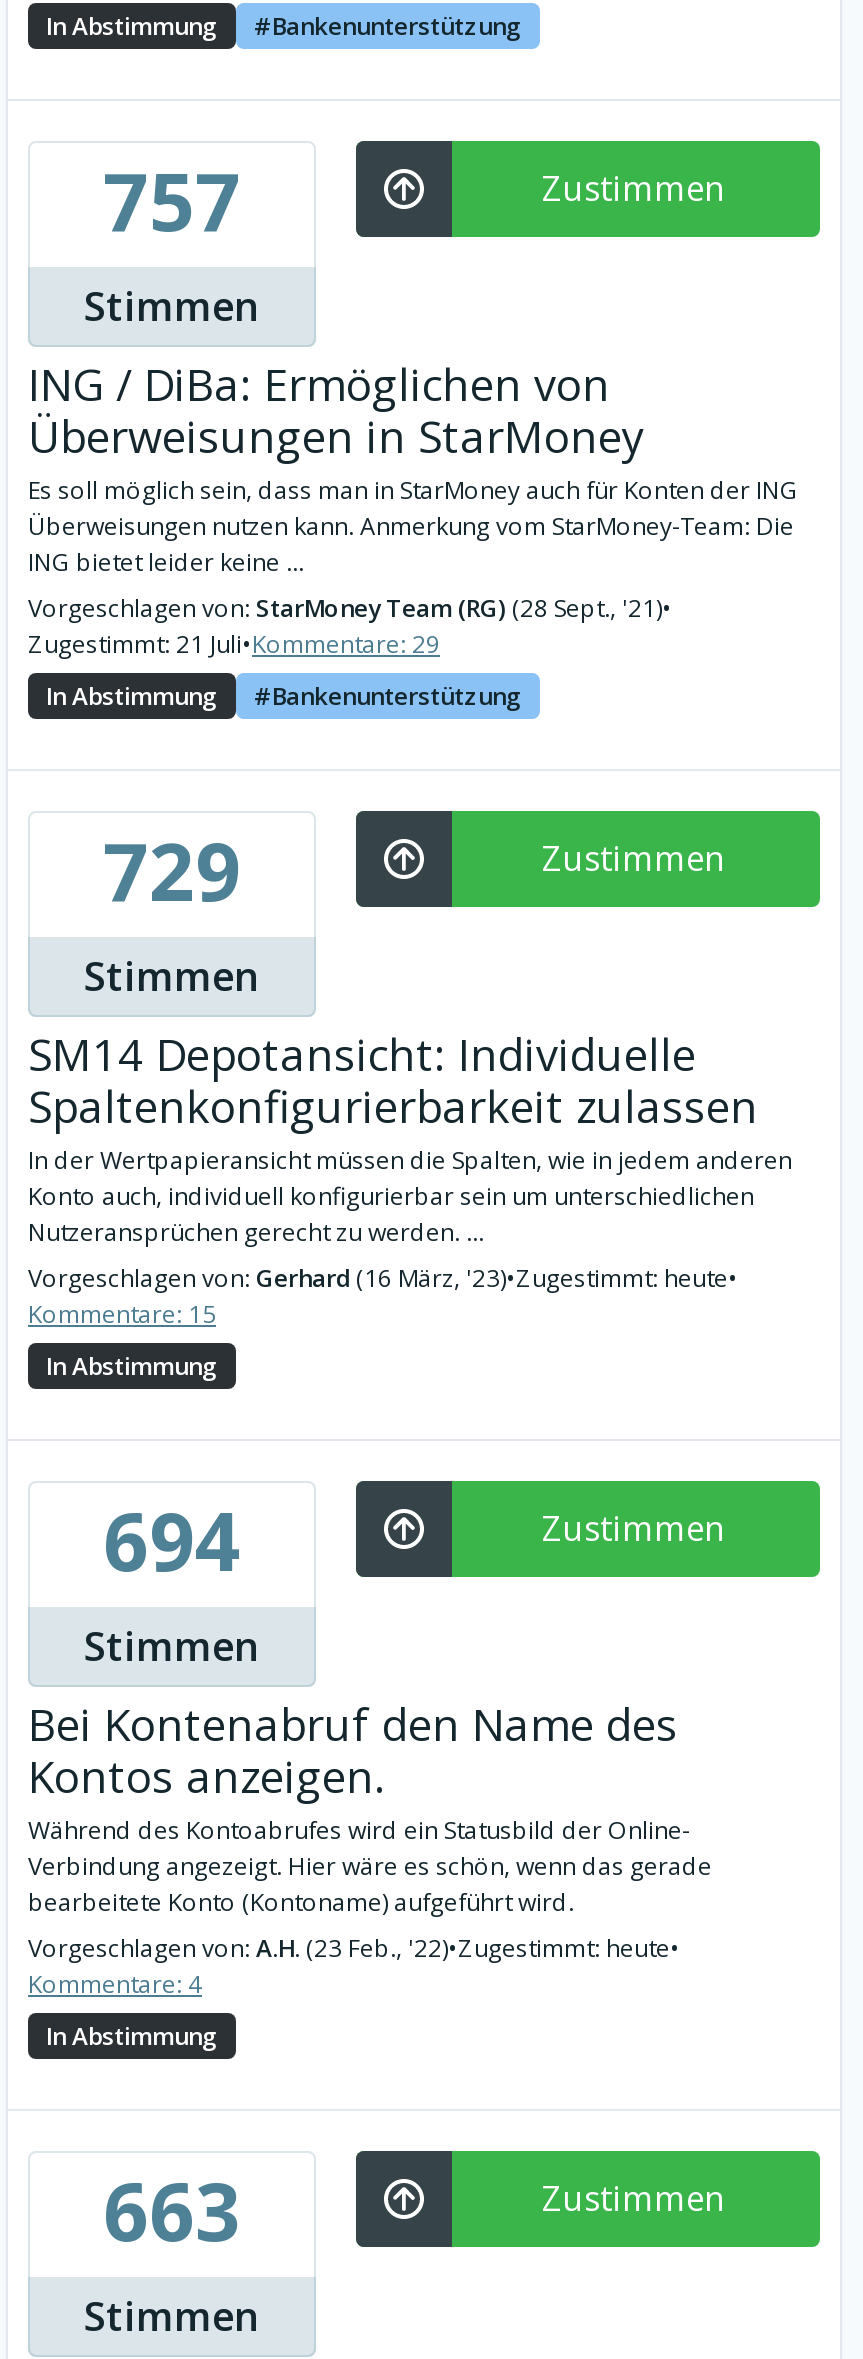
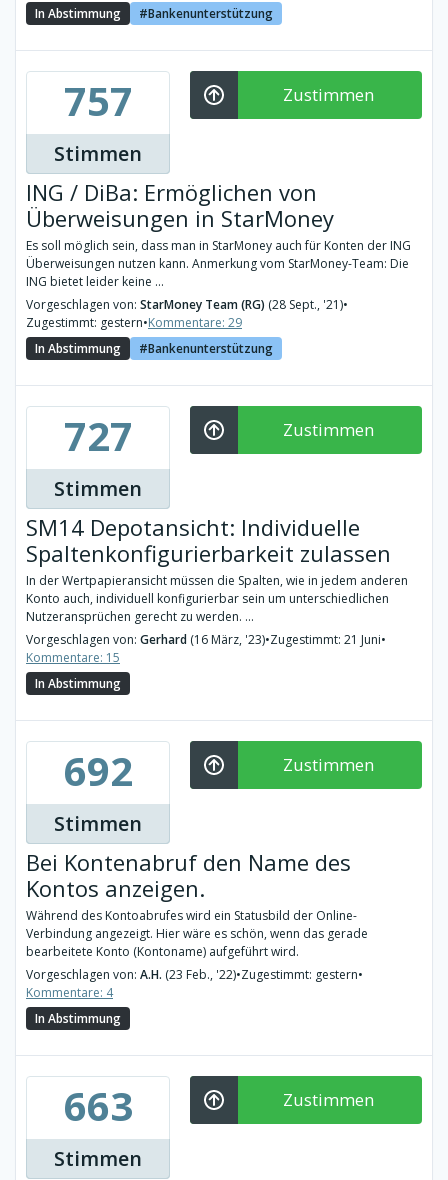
- Zugestimmt: 21 Juli•Kommentare: 29
+ Zugestimmt: gestern•Kommentare: 29

- 729
+ 727

- Vorgeschlagen von: Gerhard (16 März, '23)•Zugestimmt: heute•
+ Vorgeschlagen von: Gerhard (16 März, '23)•Zugestimmt: 21 Juni•

- 694
+ 692

- Vorgeschlagen von: A.H. (23 Feb., '22)•Zugestimmt: heute•
+ Vorgeschlagen von: A.H. (23 Feb., '22)•Zugestimmt: gestern•
